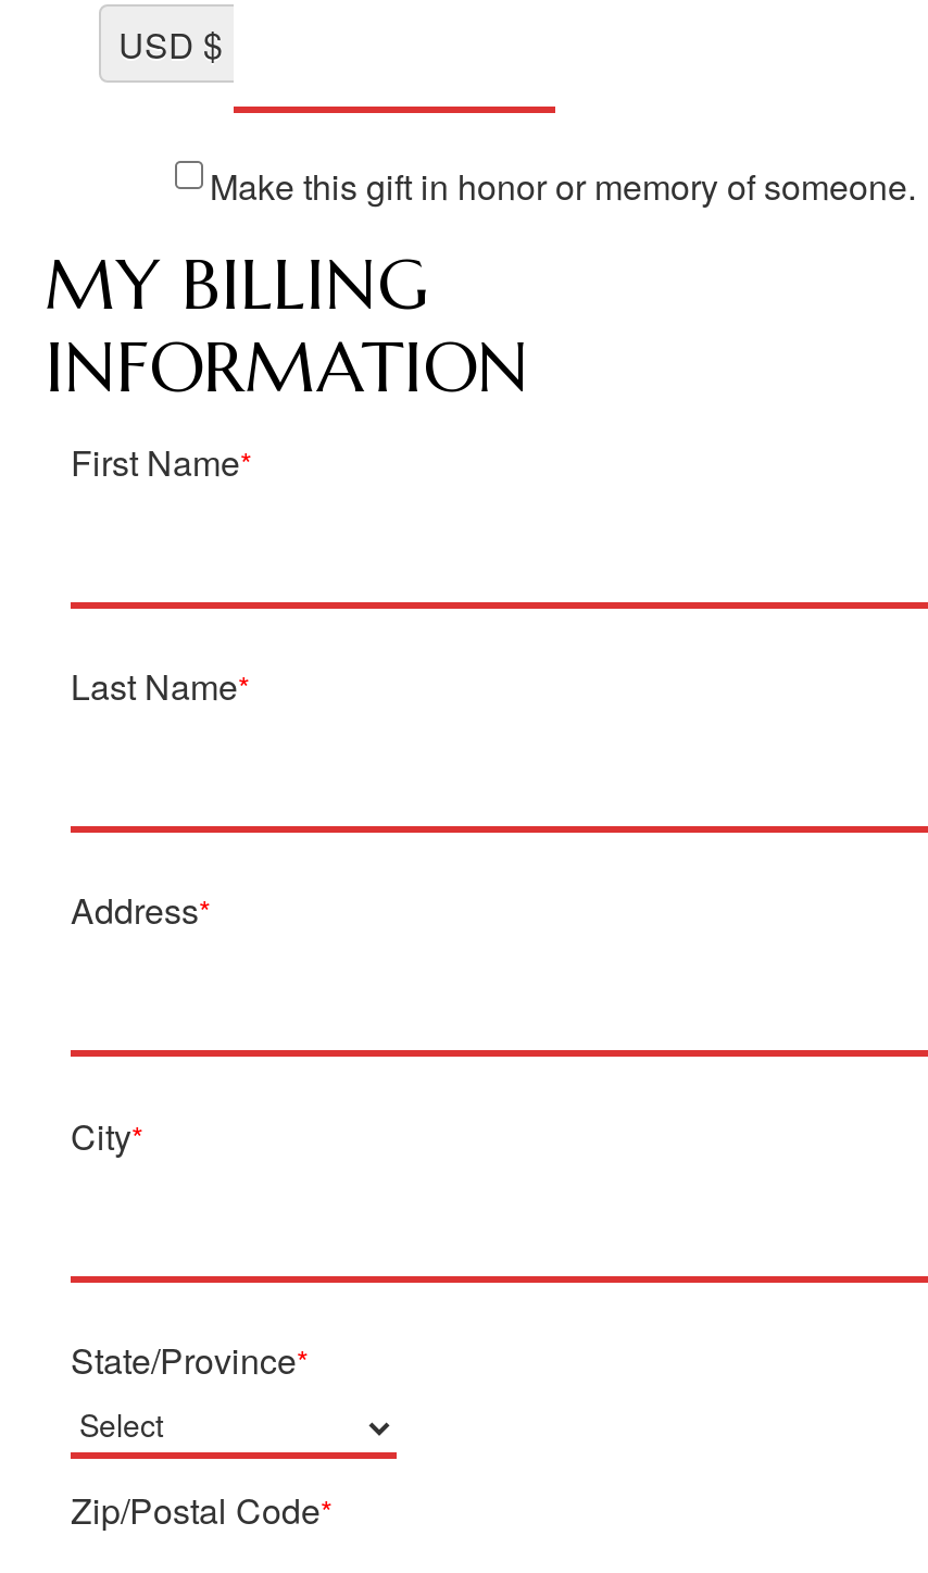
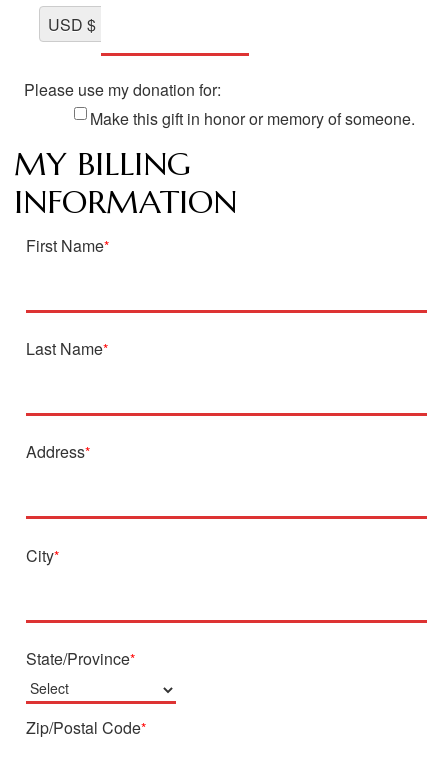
+ Please use my donation for:
